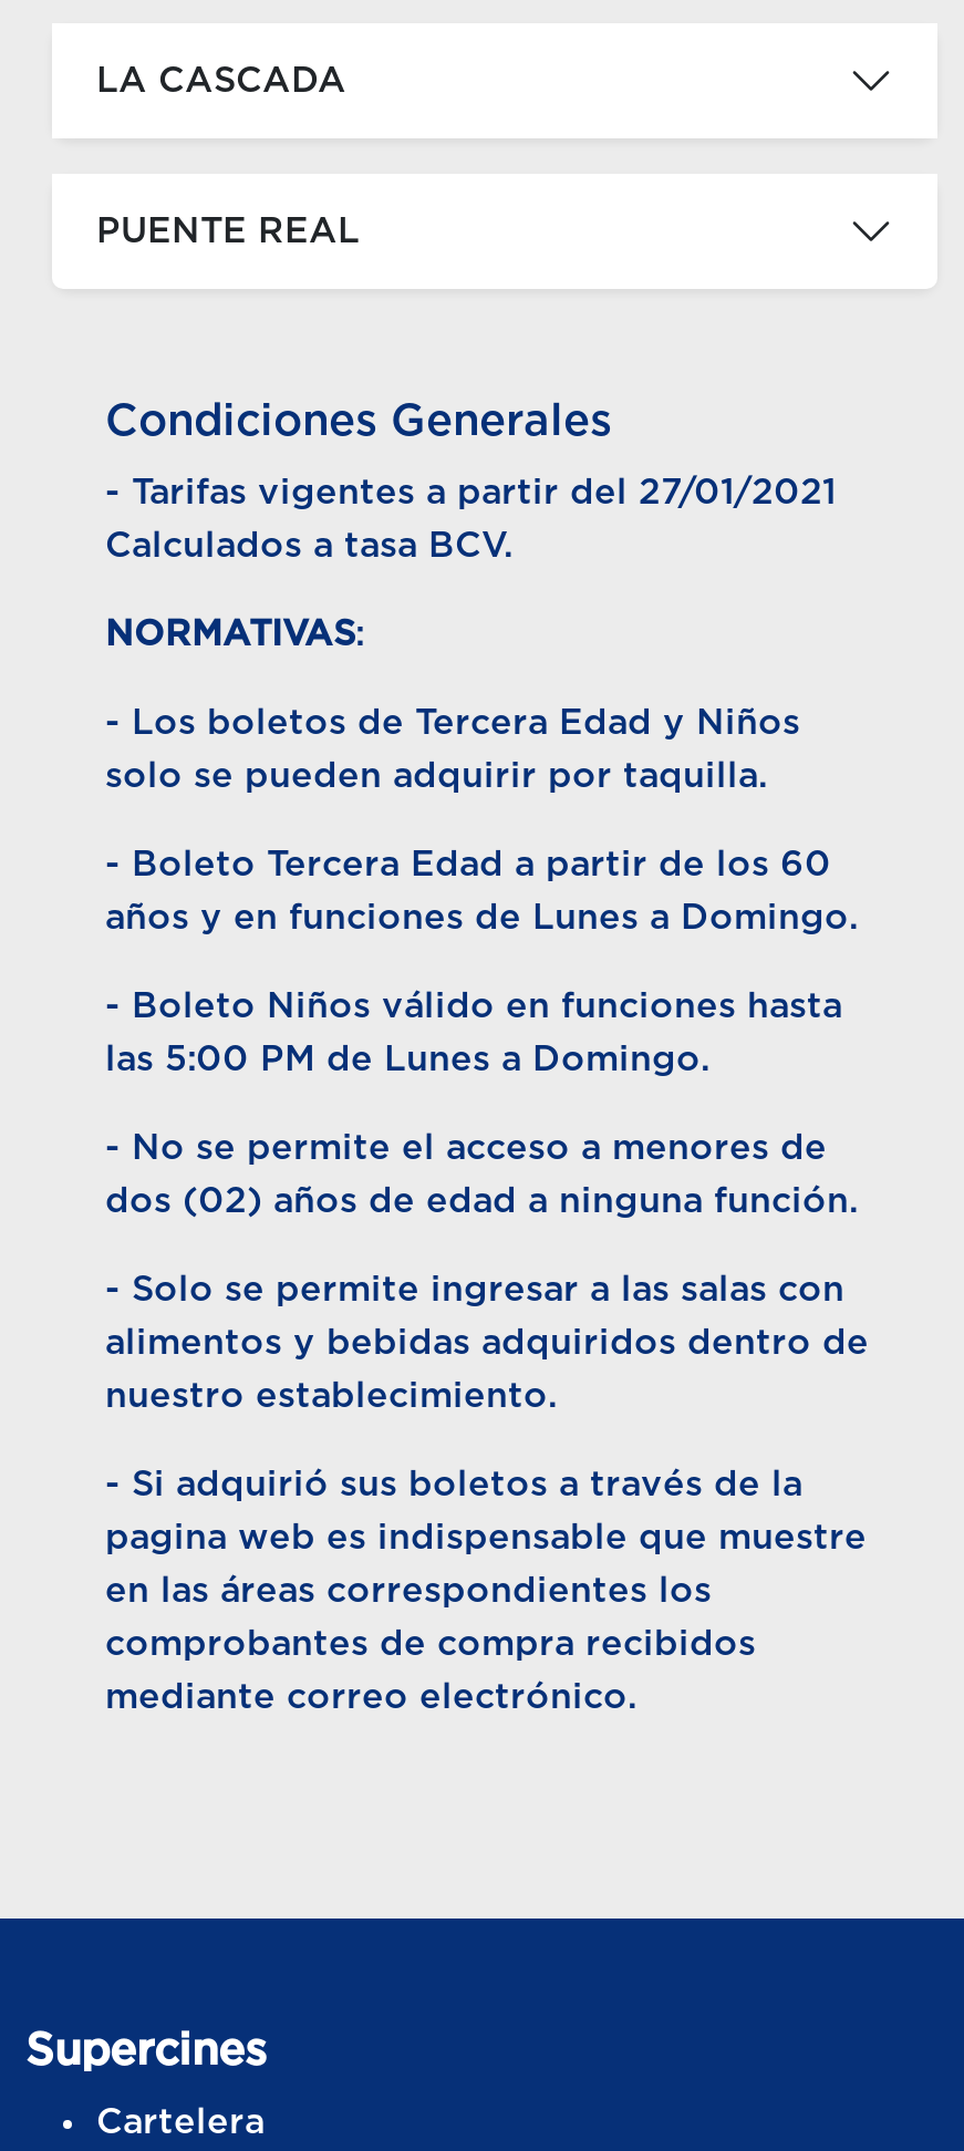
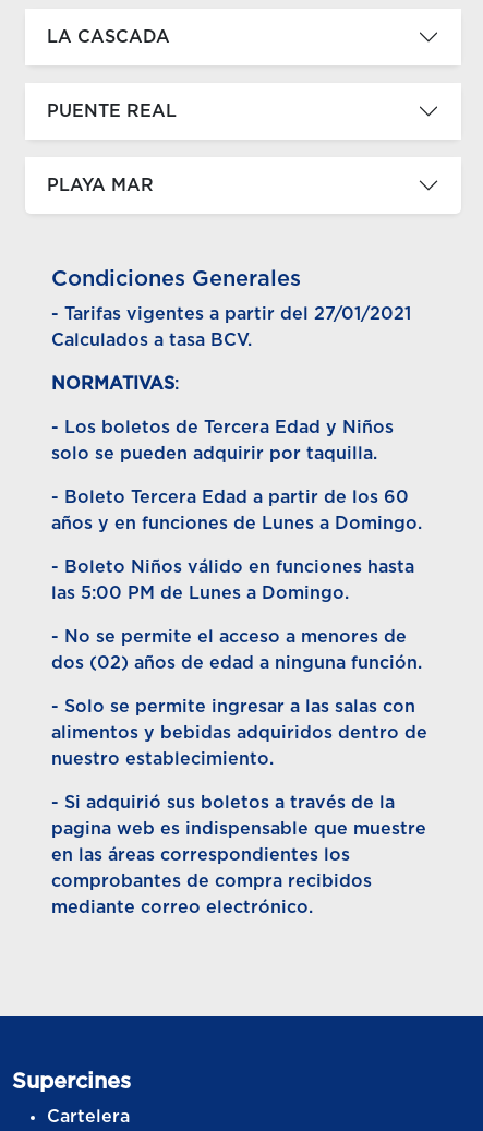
+ PLAYA MAR
